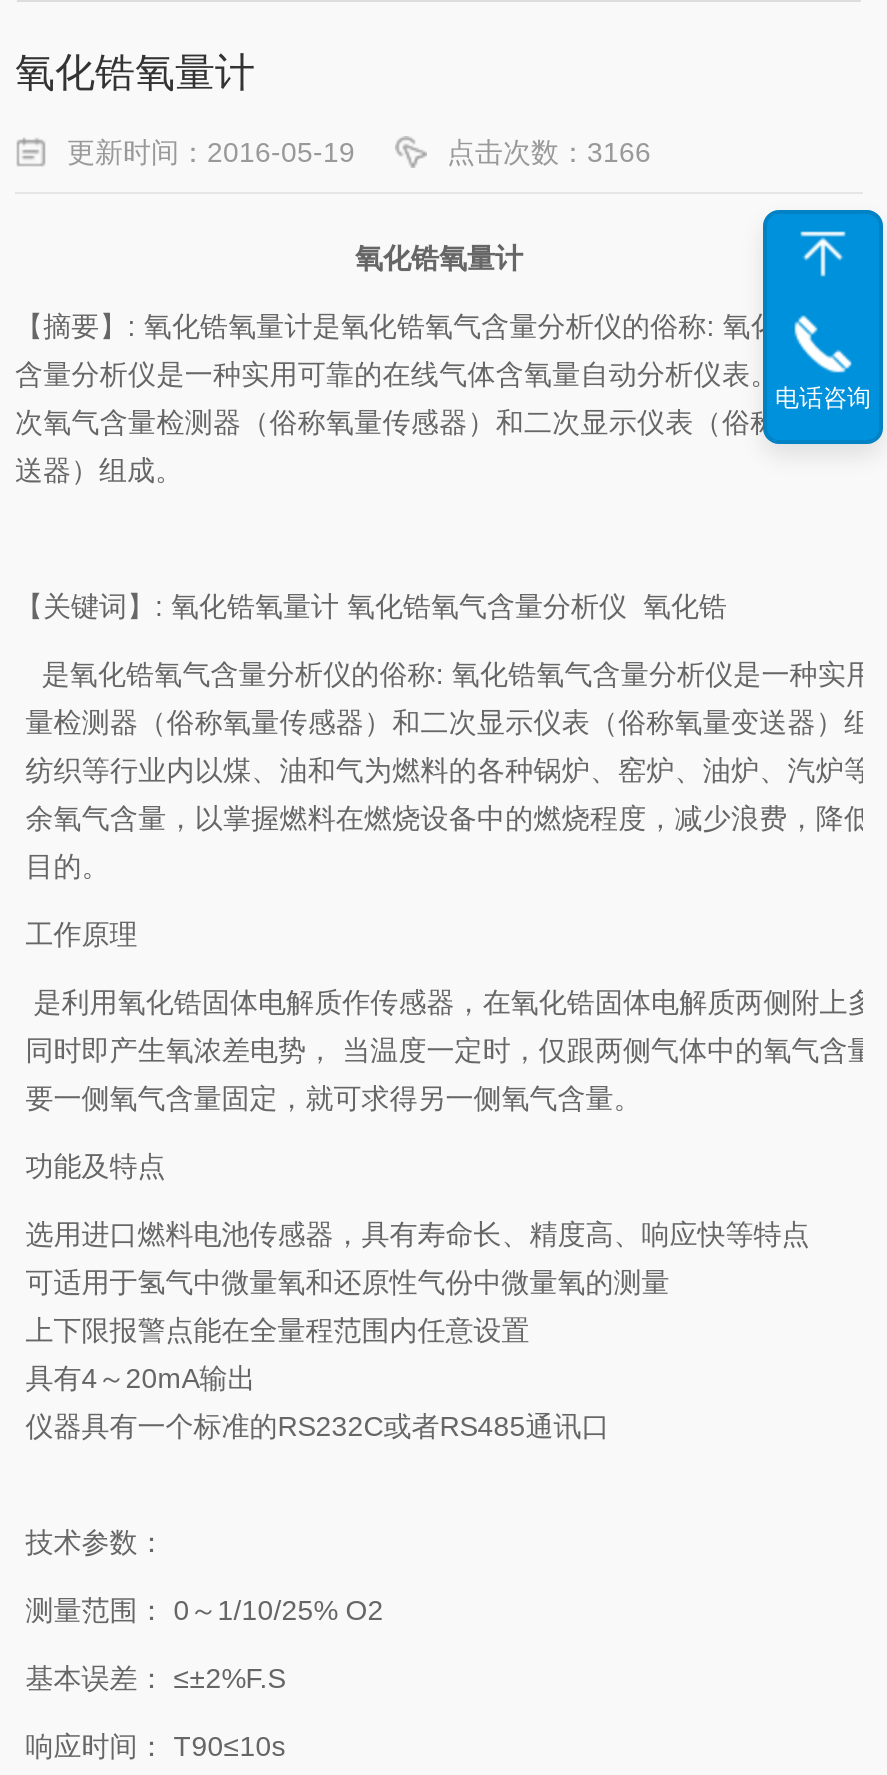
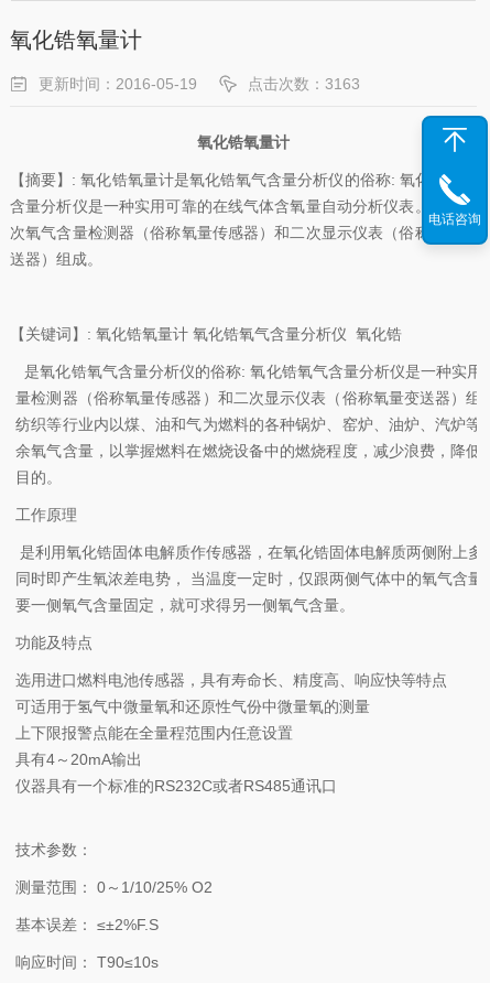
- 点击次数：3166
+ 点击次数：3163
